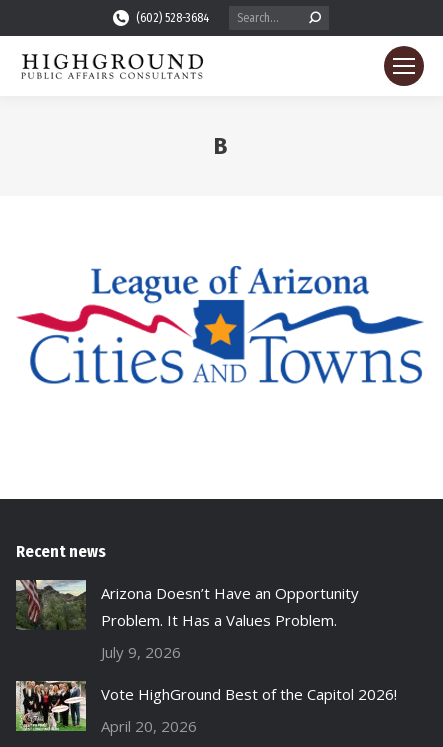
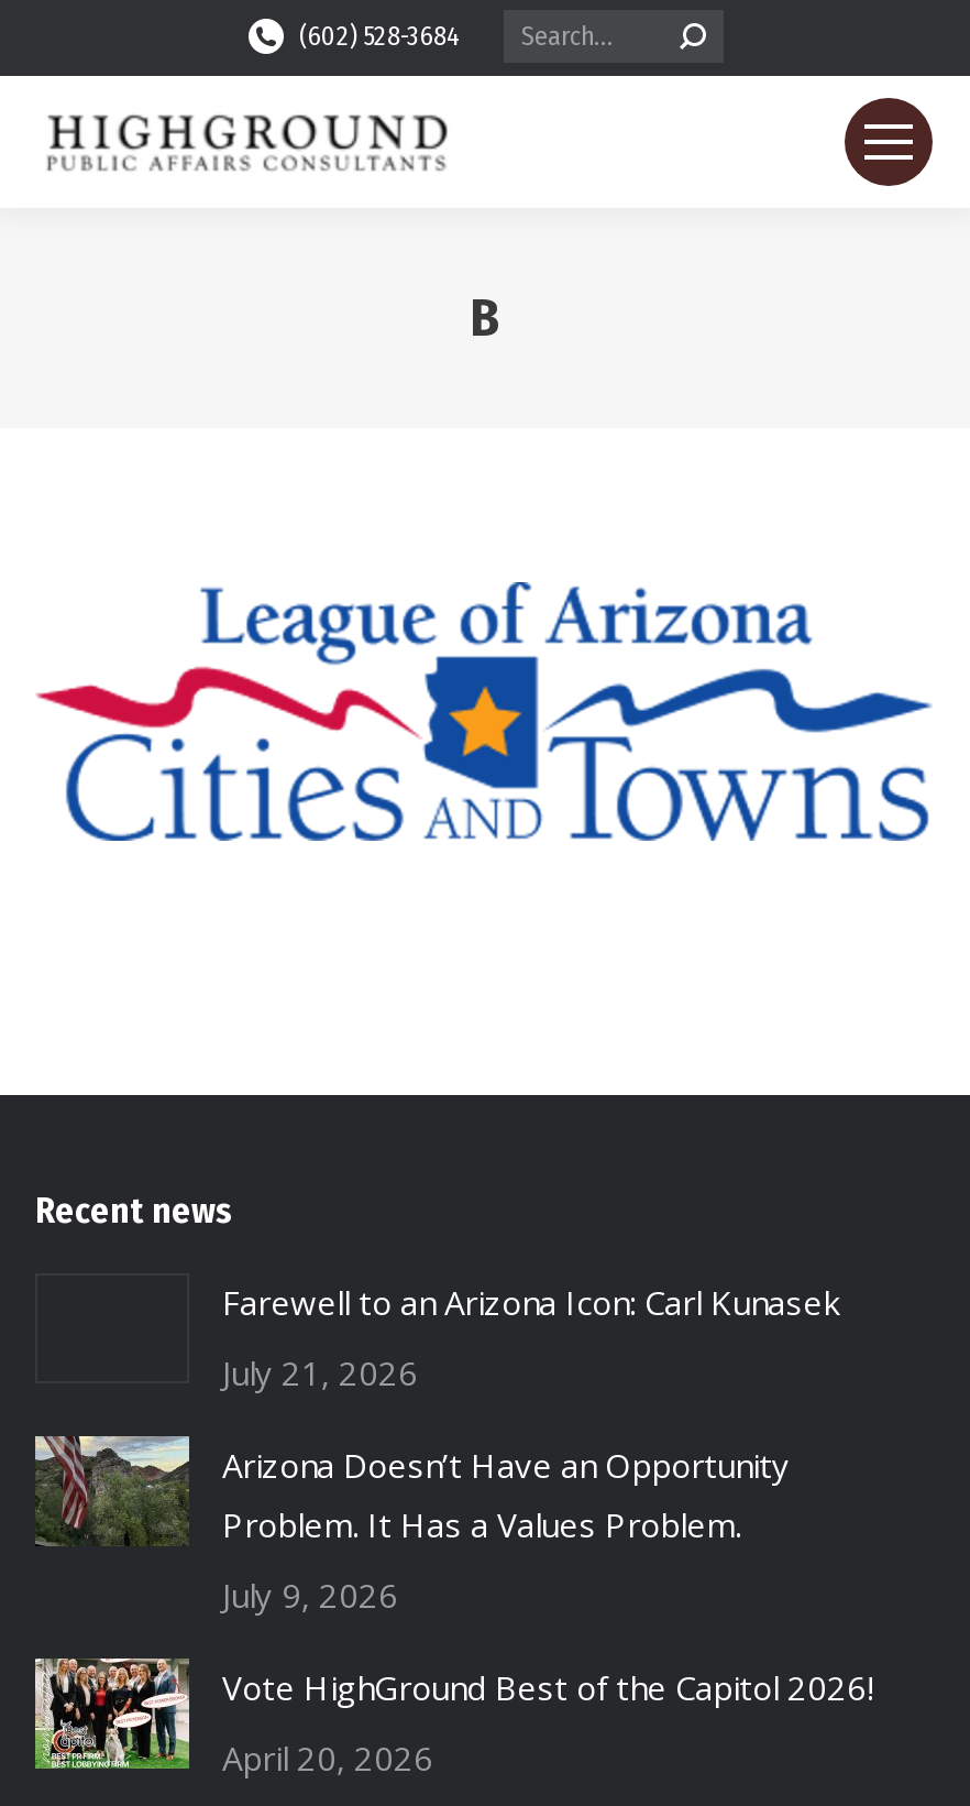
+ Farewell to an Arizona Icon: Carl Kunasek
+ July 21, 2026
